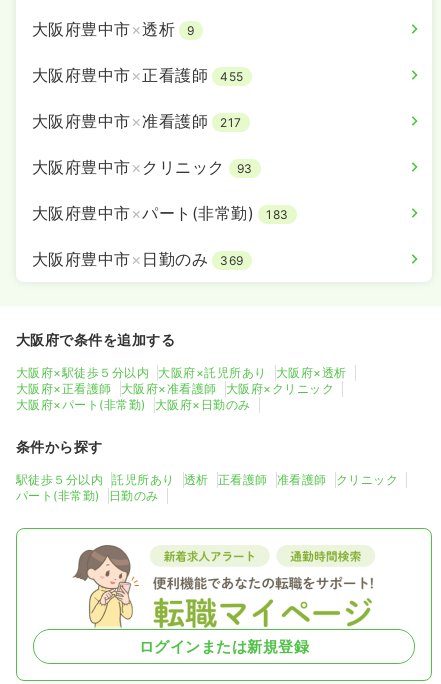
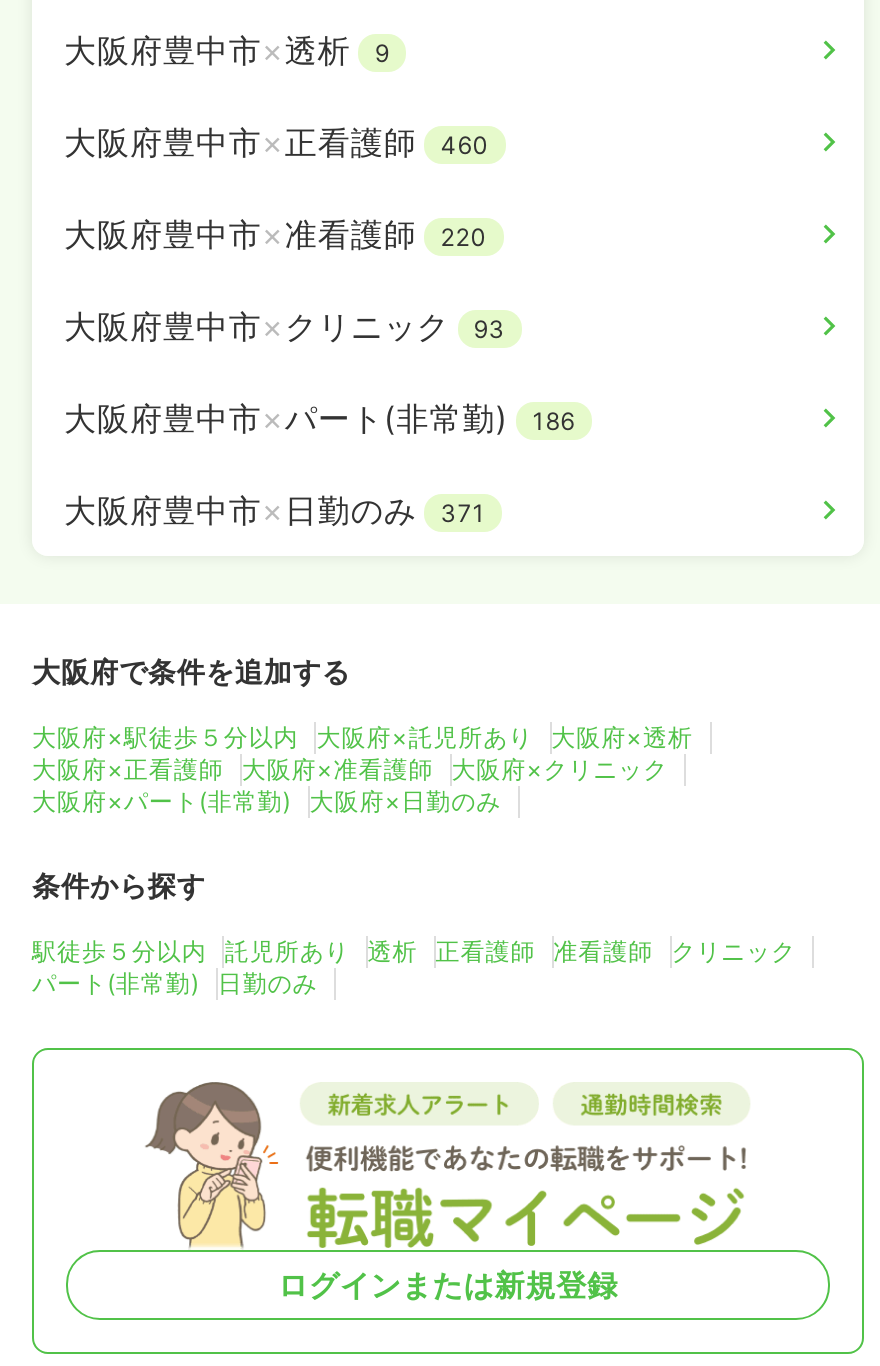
- 大阪府豊中市×正看護師 455
+ 大阪府豊中市×正看護師 460

- 大阪府豊中市×准看護師 217
+ 大阪府豊中市×准看護師 220

- 大阪府豊中市×パート(非常勤) 183
+ 大阪府豊中市×パート(非常勤) 186

- 大阪府豊中市×日勤のみ 369
+ 大阪府豊中市×日勤のみ 371
